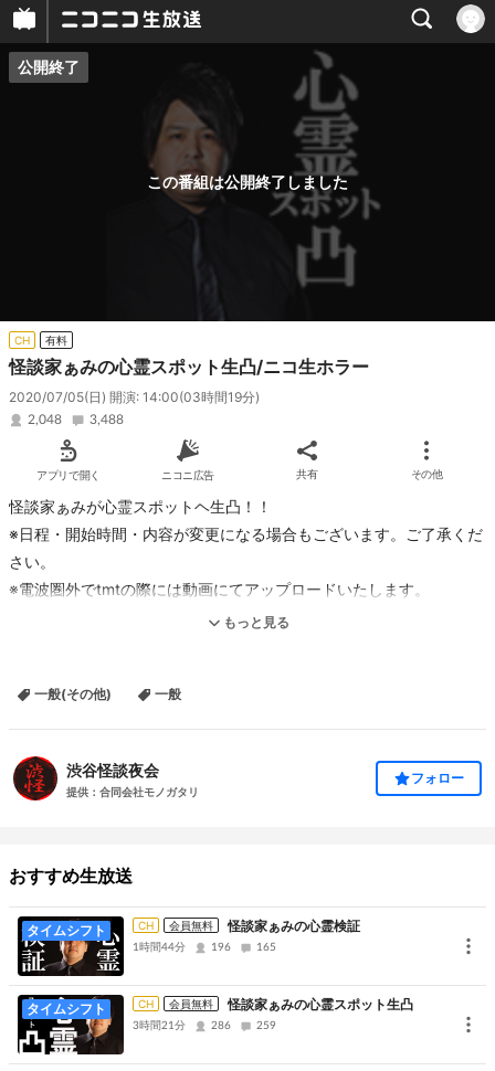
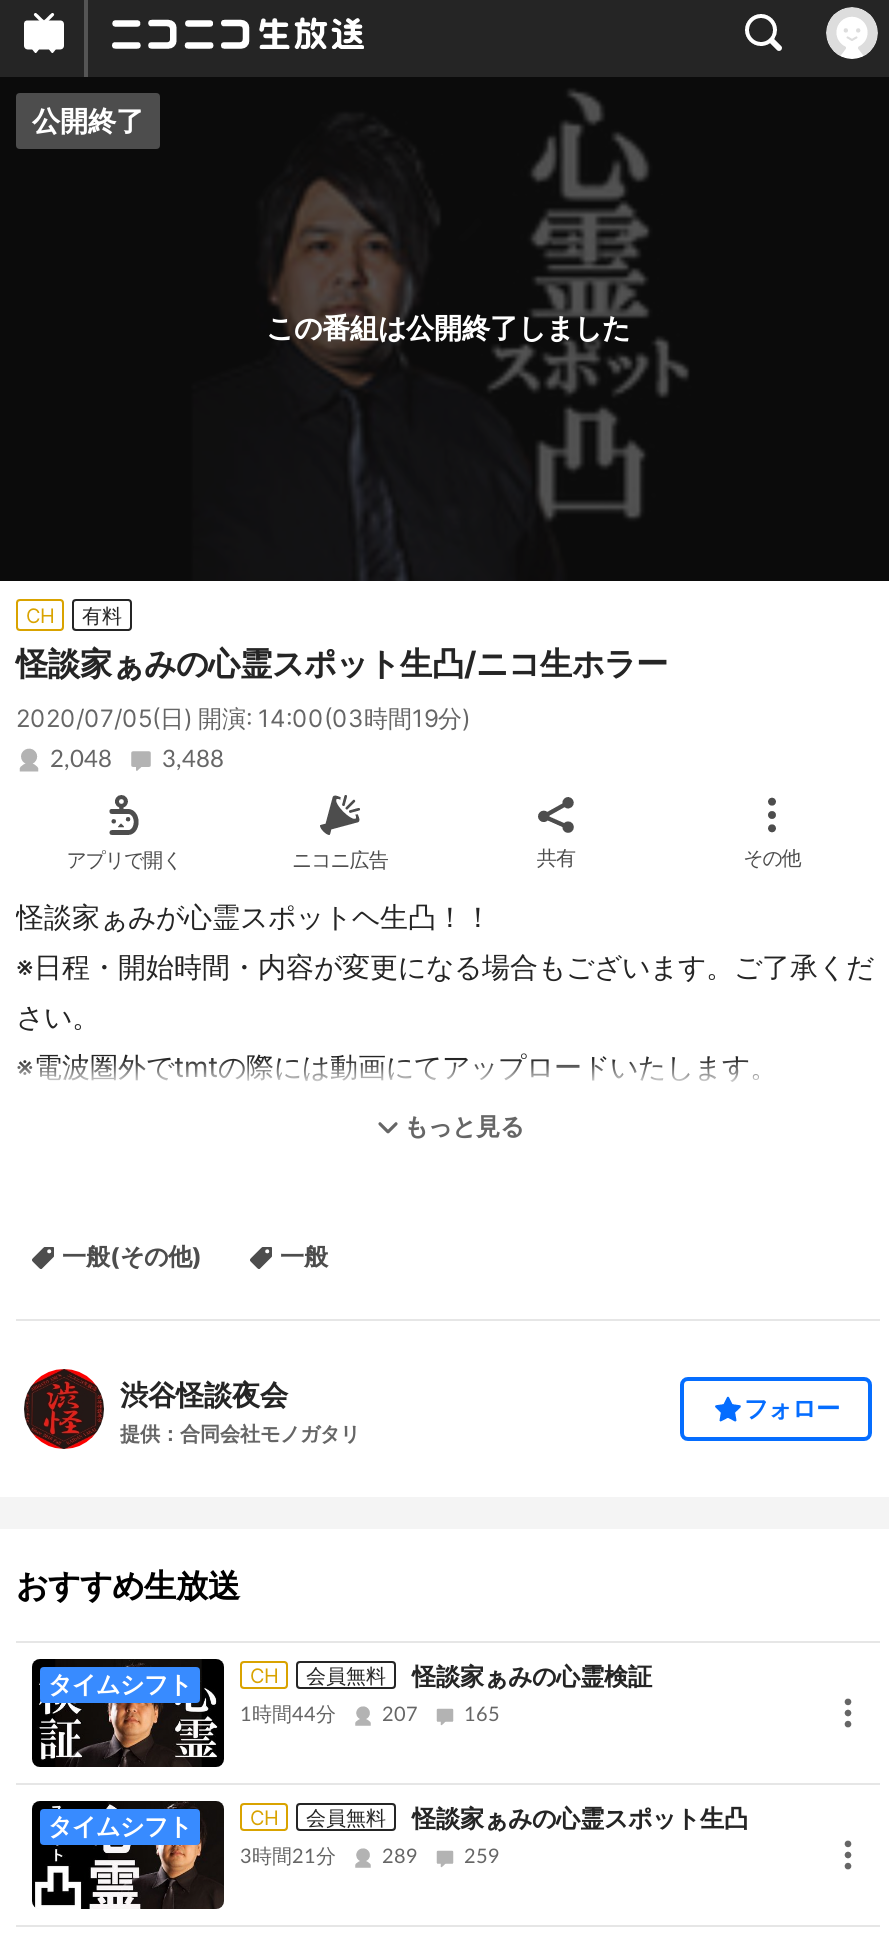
- 196
+ 207

- 286
+ 289
